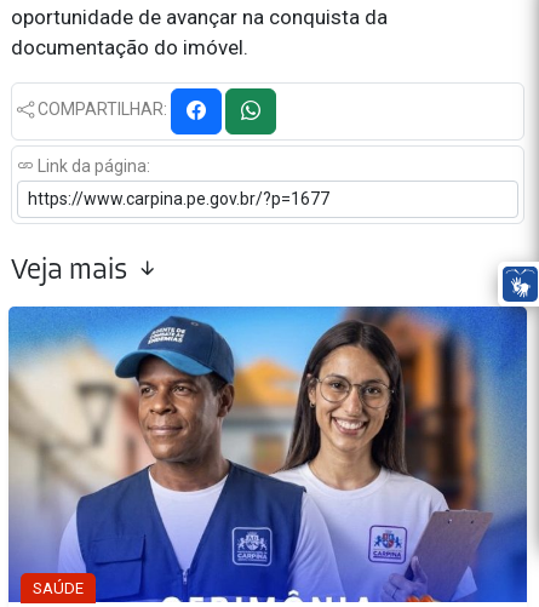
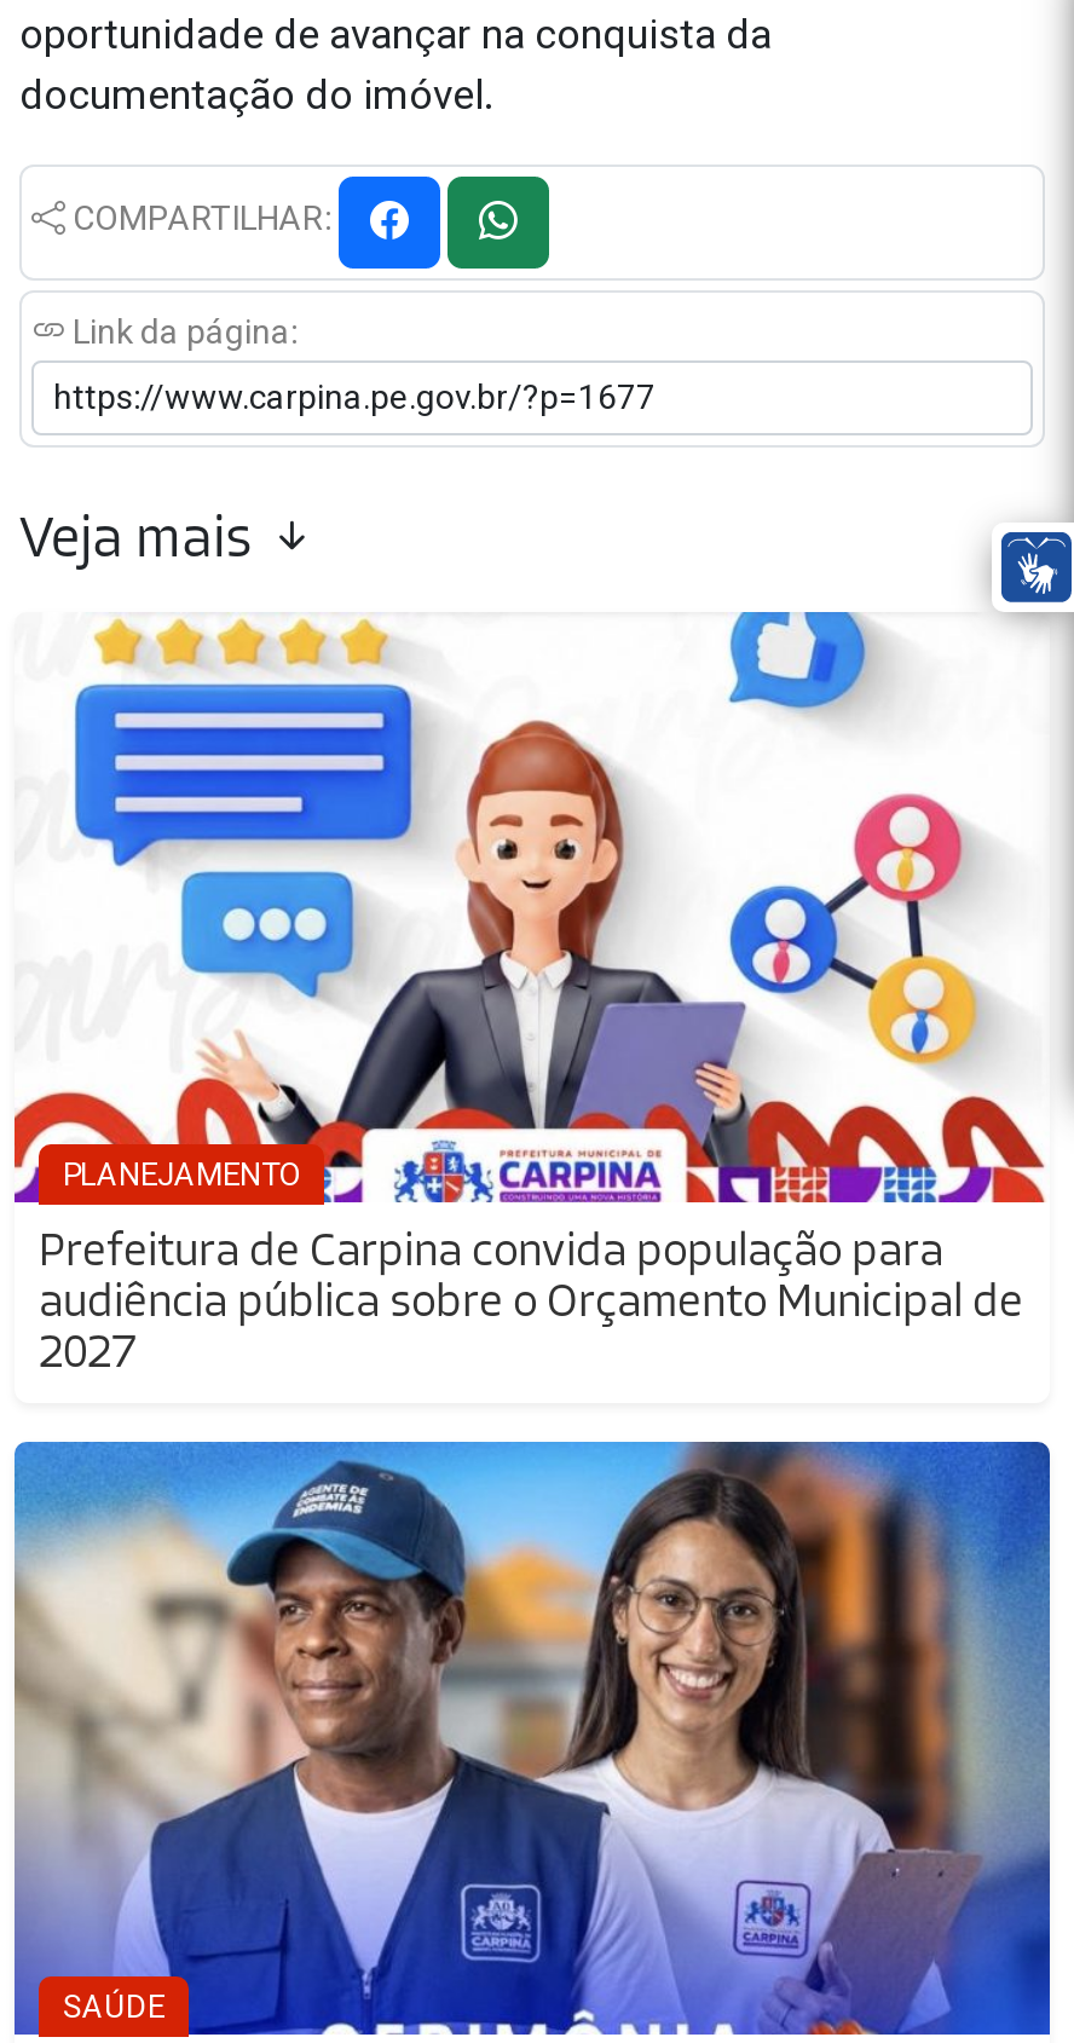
+ [image]
+ PLANEJAMENTO
+ Prefeitura de Carpina convida população para
+ audiência pública sobre o Orçamento Municipal de
+ 2027
